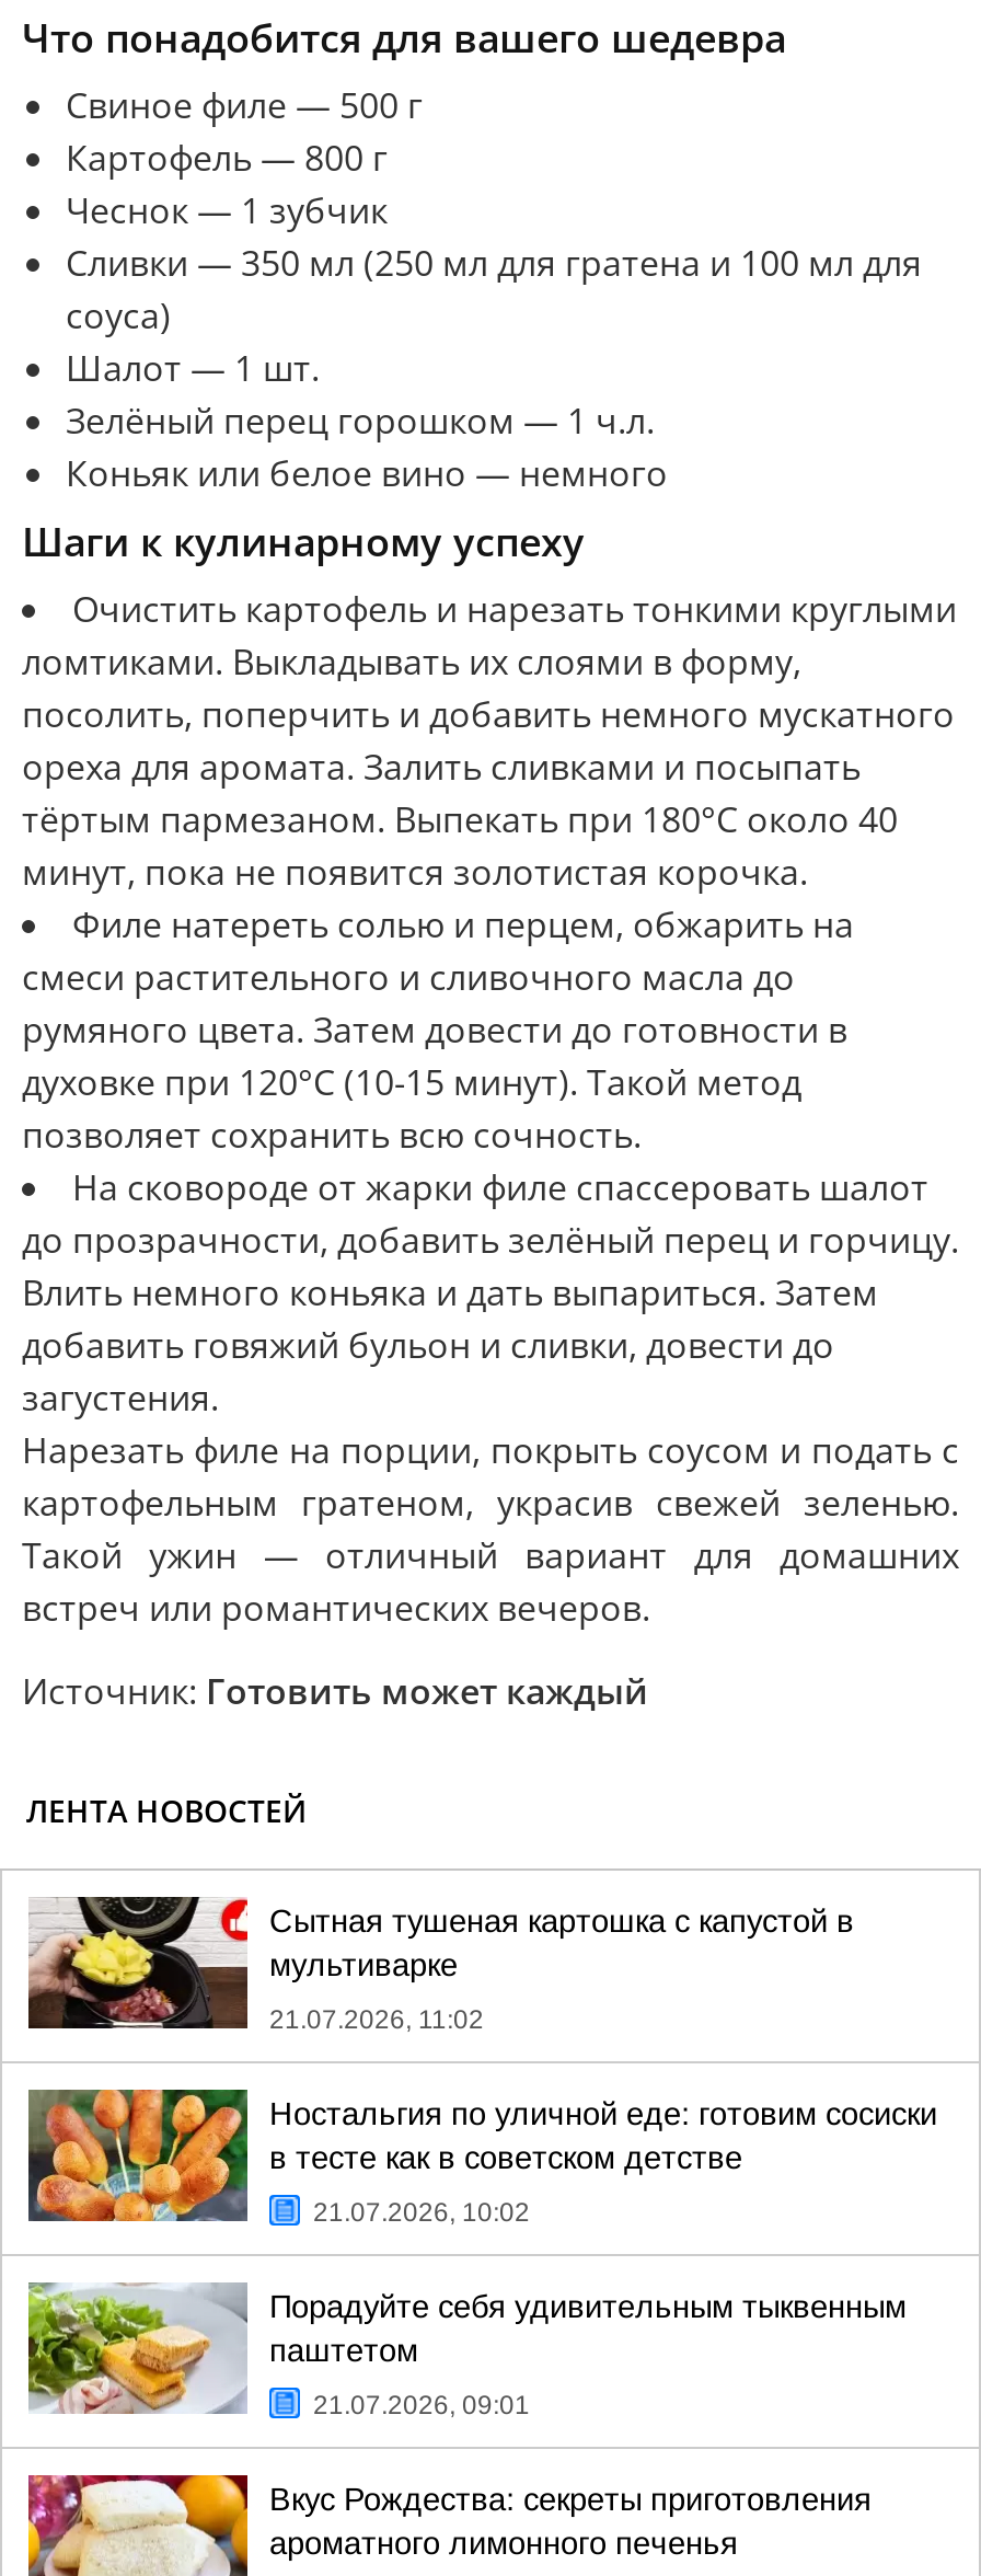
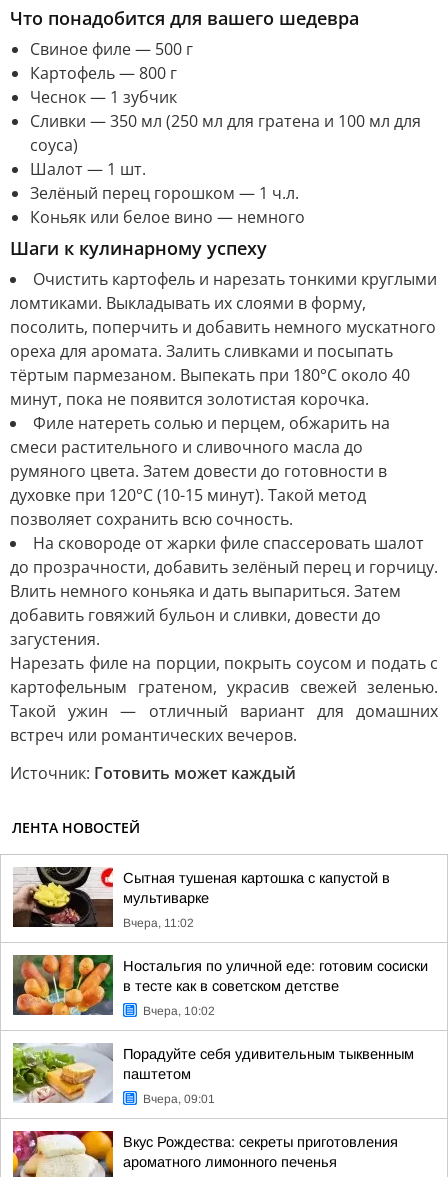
- 21.07.2026, 11:02
+ Вчера, 11:02

- 21.07.2026, 10:02
+ Вчера, 10:02

- 21.07.2026, 09:01
+ Вчера, 09:01
